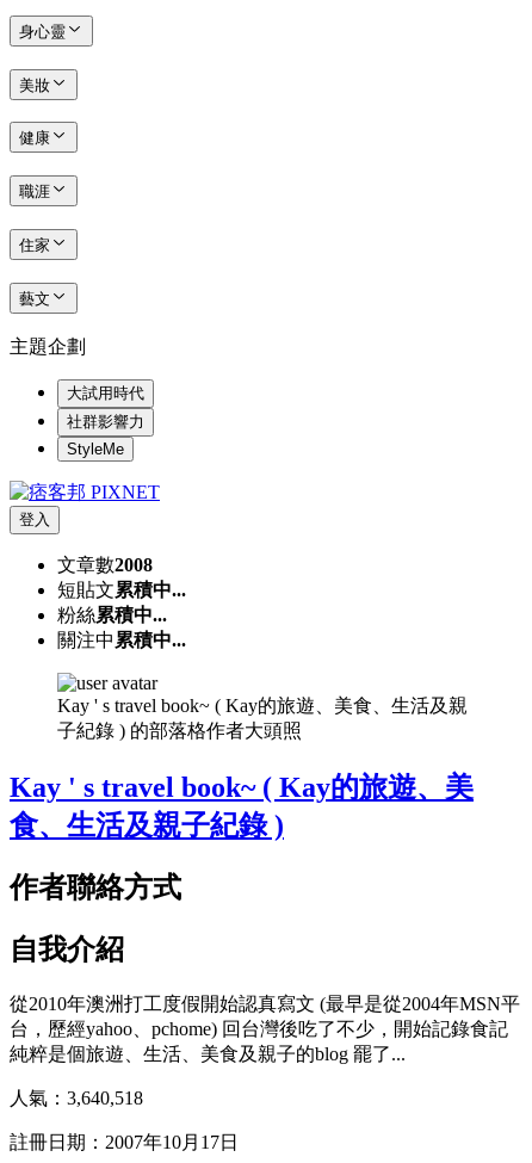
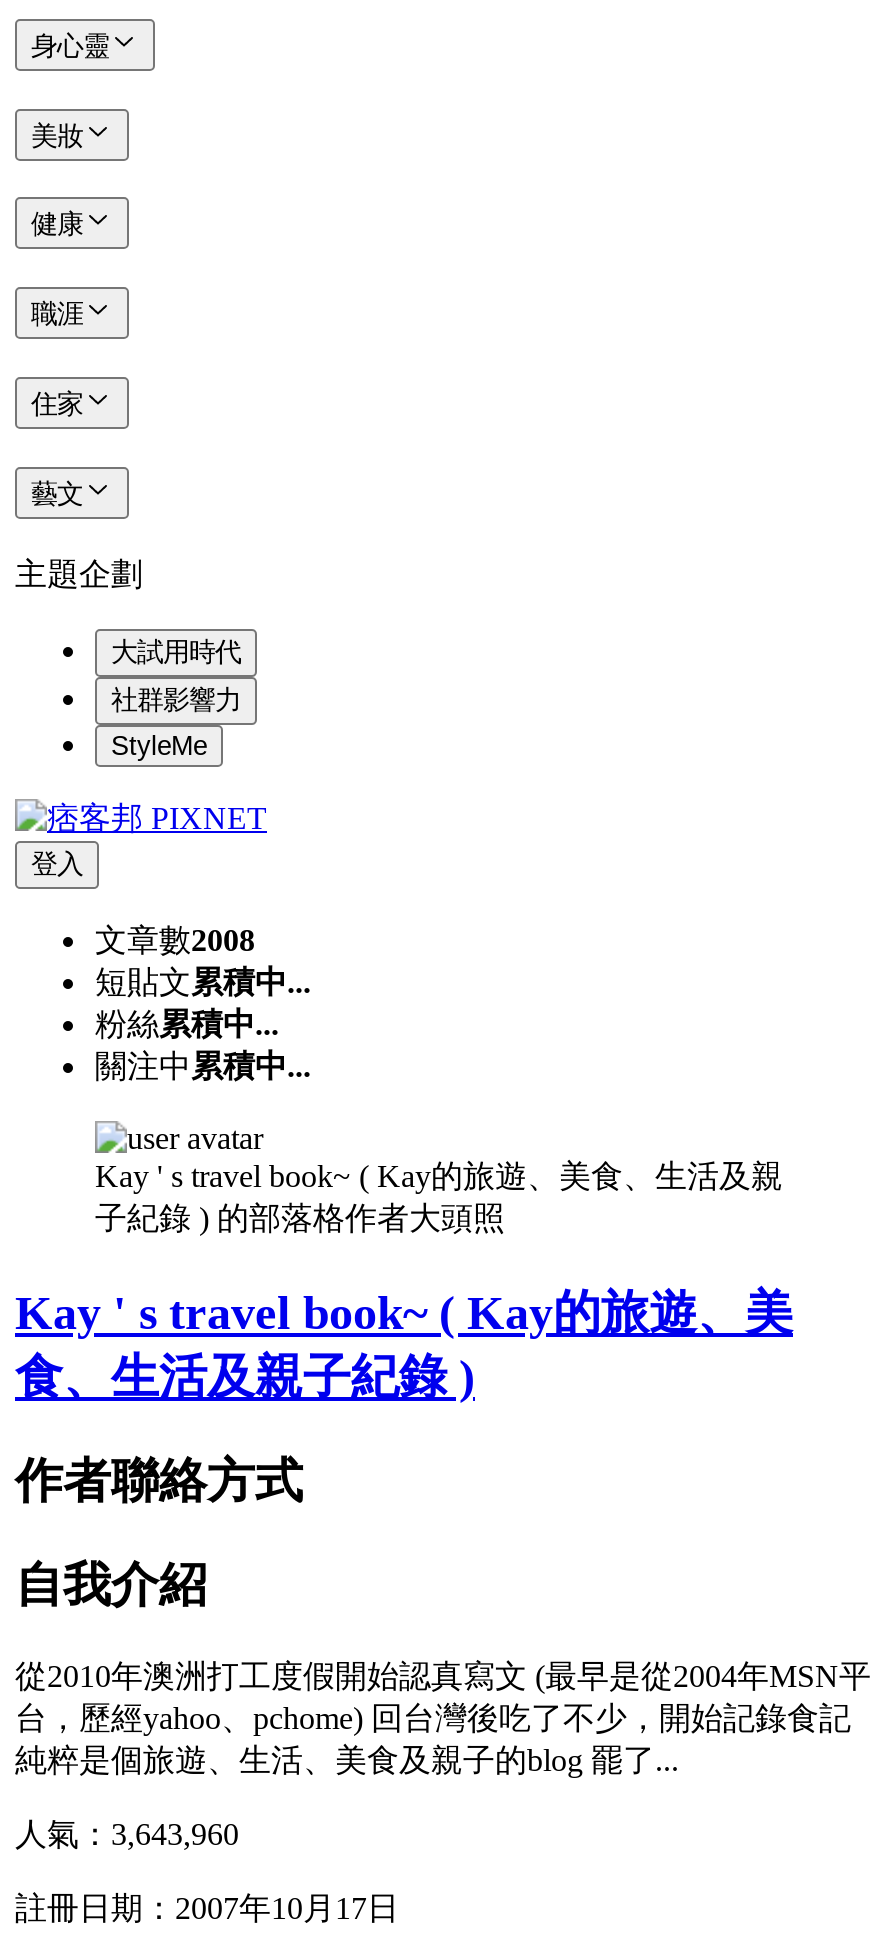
- 人氣：3,640,518
+ 人氣：3,643,960
